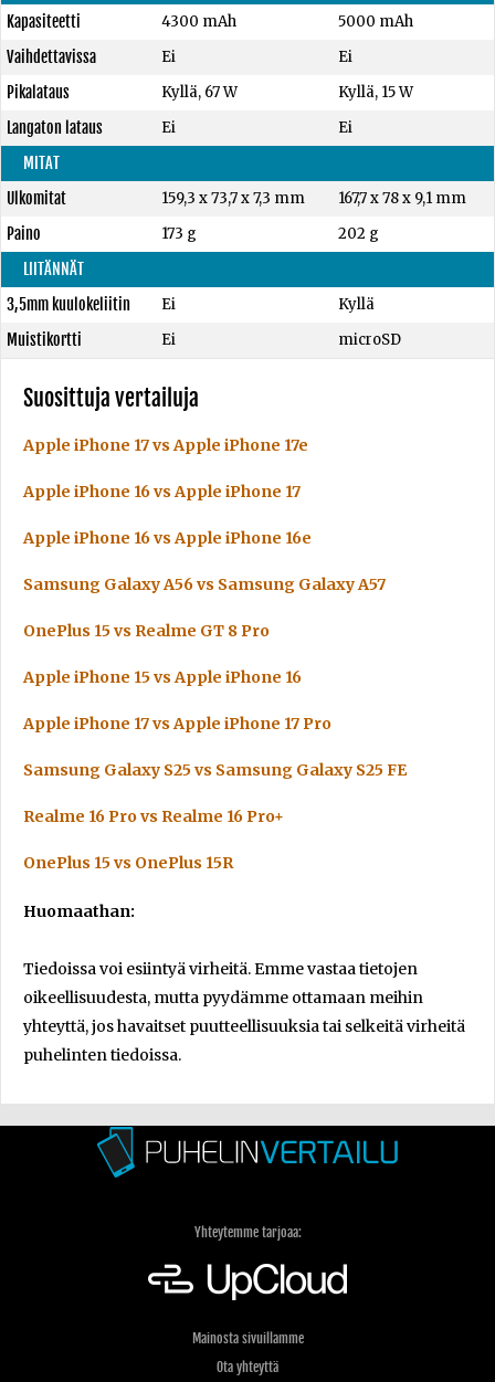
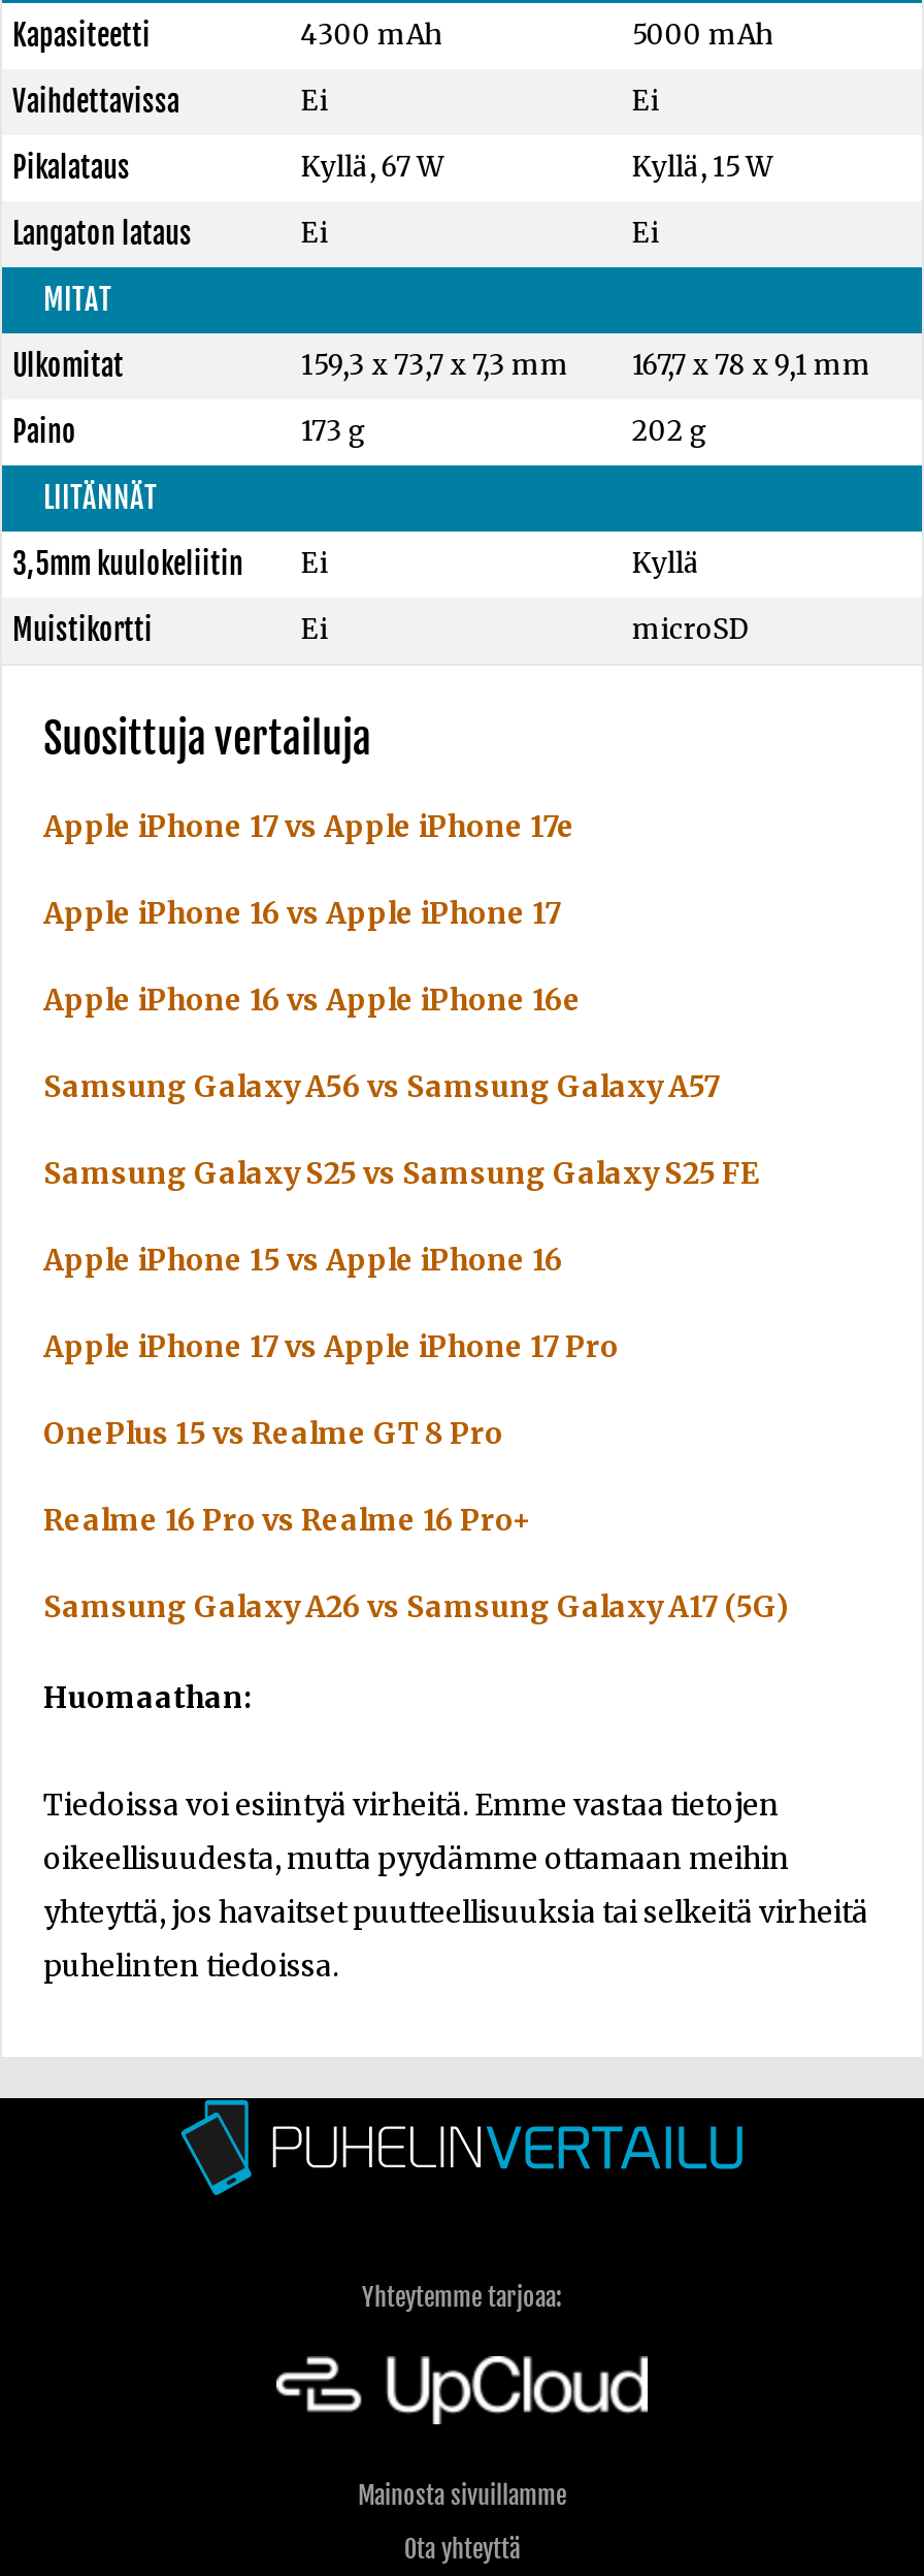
moved down: OnePlus 15 vs Realme GT 8 Pro

moved up: Samsung Galaxy S25 vs Samsung Galaxy S25 FE

- OnePlus 15 vs OnePlus 15R
+ Samsung Galaxy A26 vs Samsung Galaxy A17 (5G)
